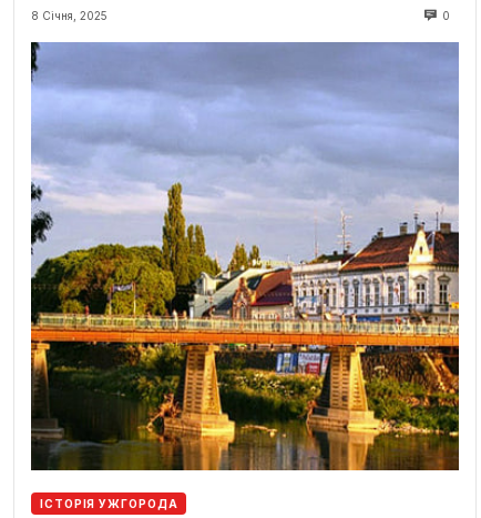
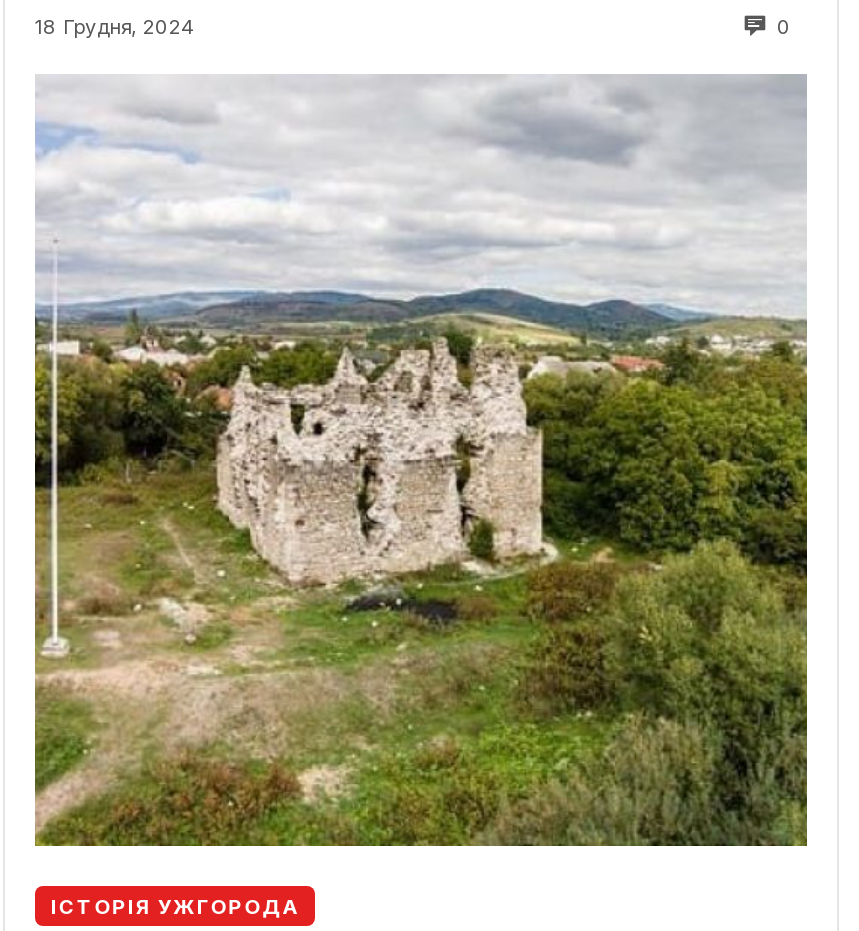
- 8 Січня, 2025
+ 18 Грудня, 2024

- [image]
+ [image]
